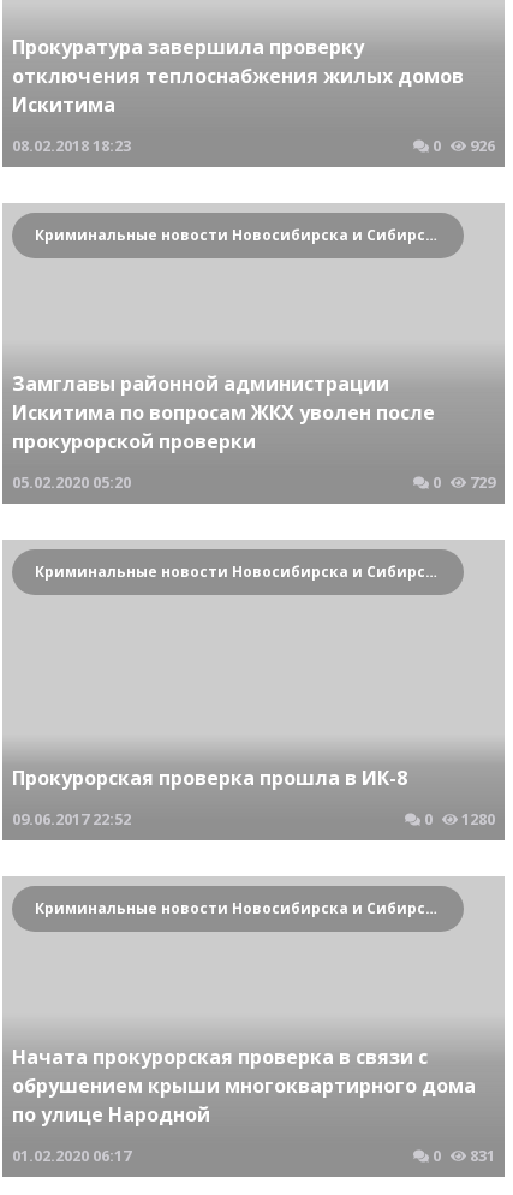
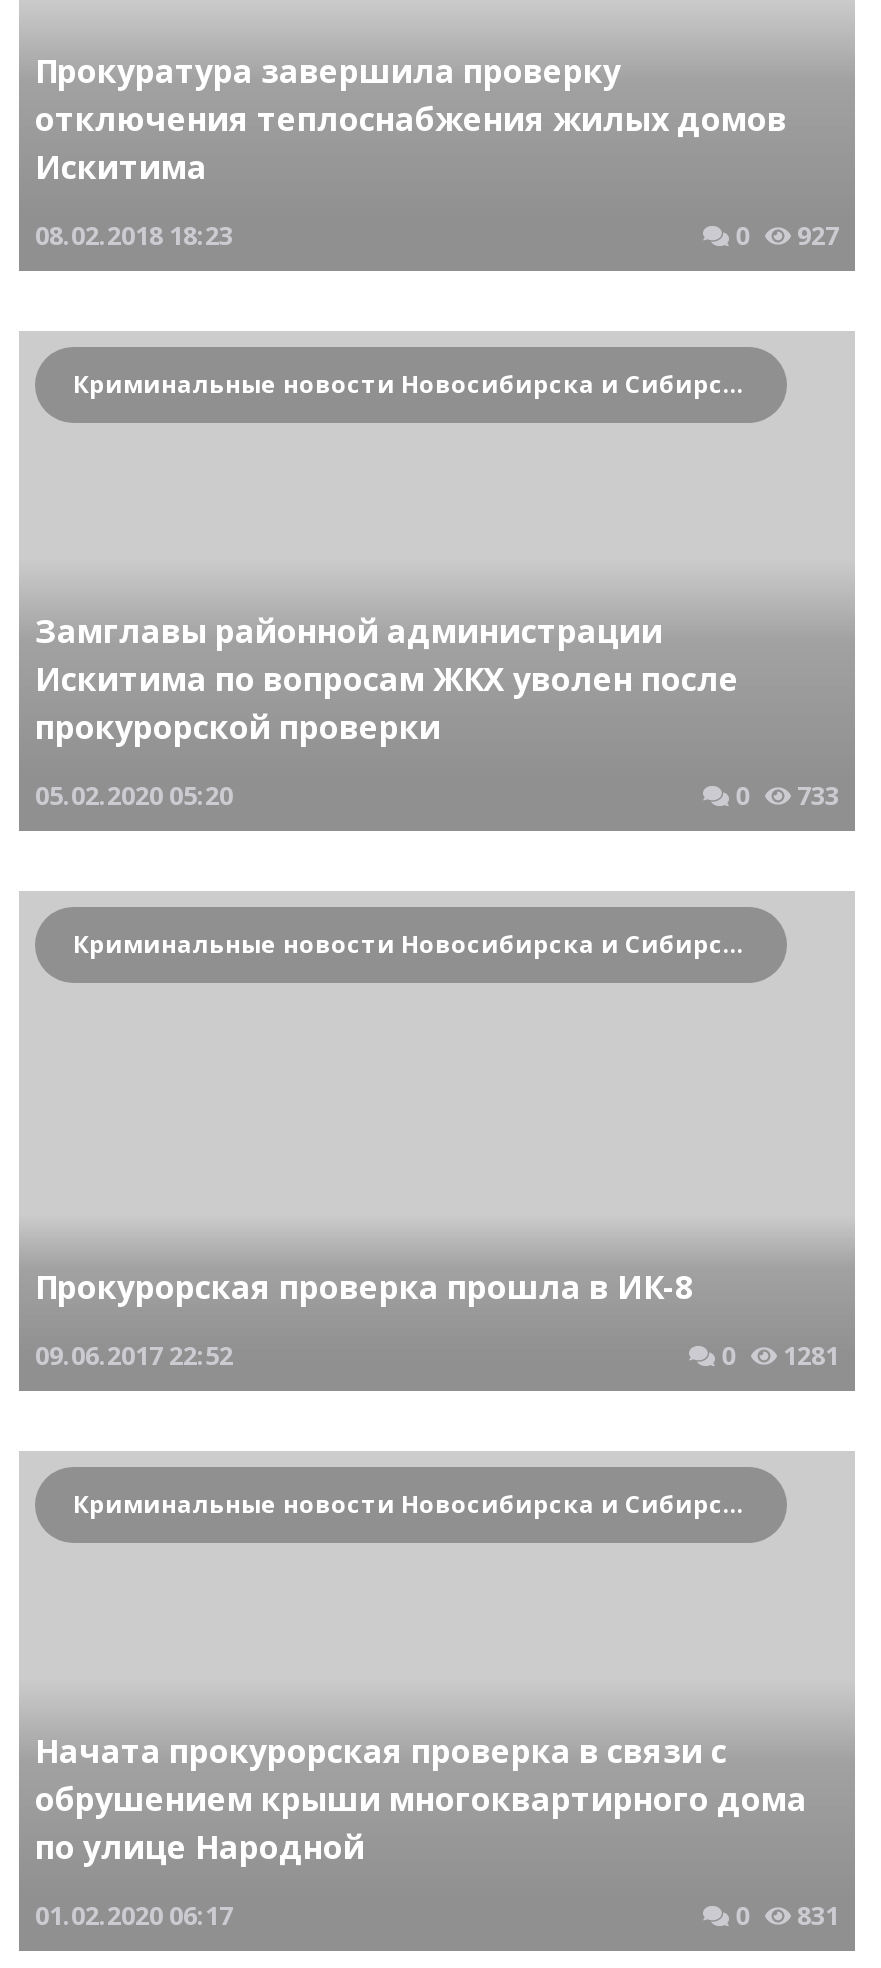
- 0 926
+ 0 927

- 0 729
+ 0 733

- 0 1280
+ 0 1281
